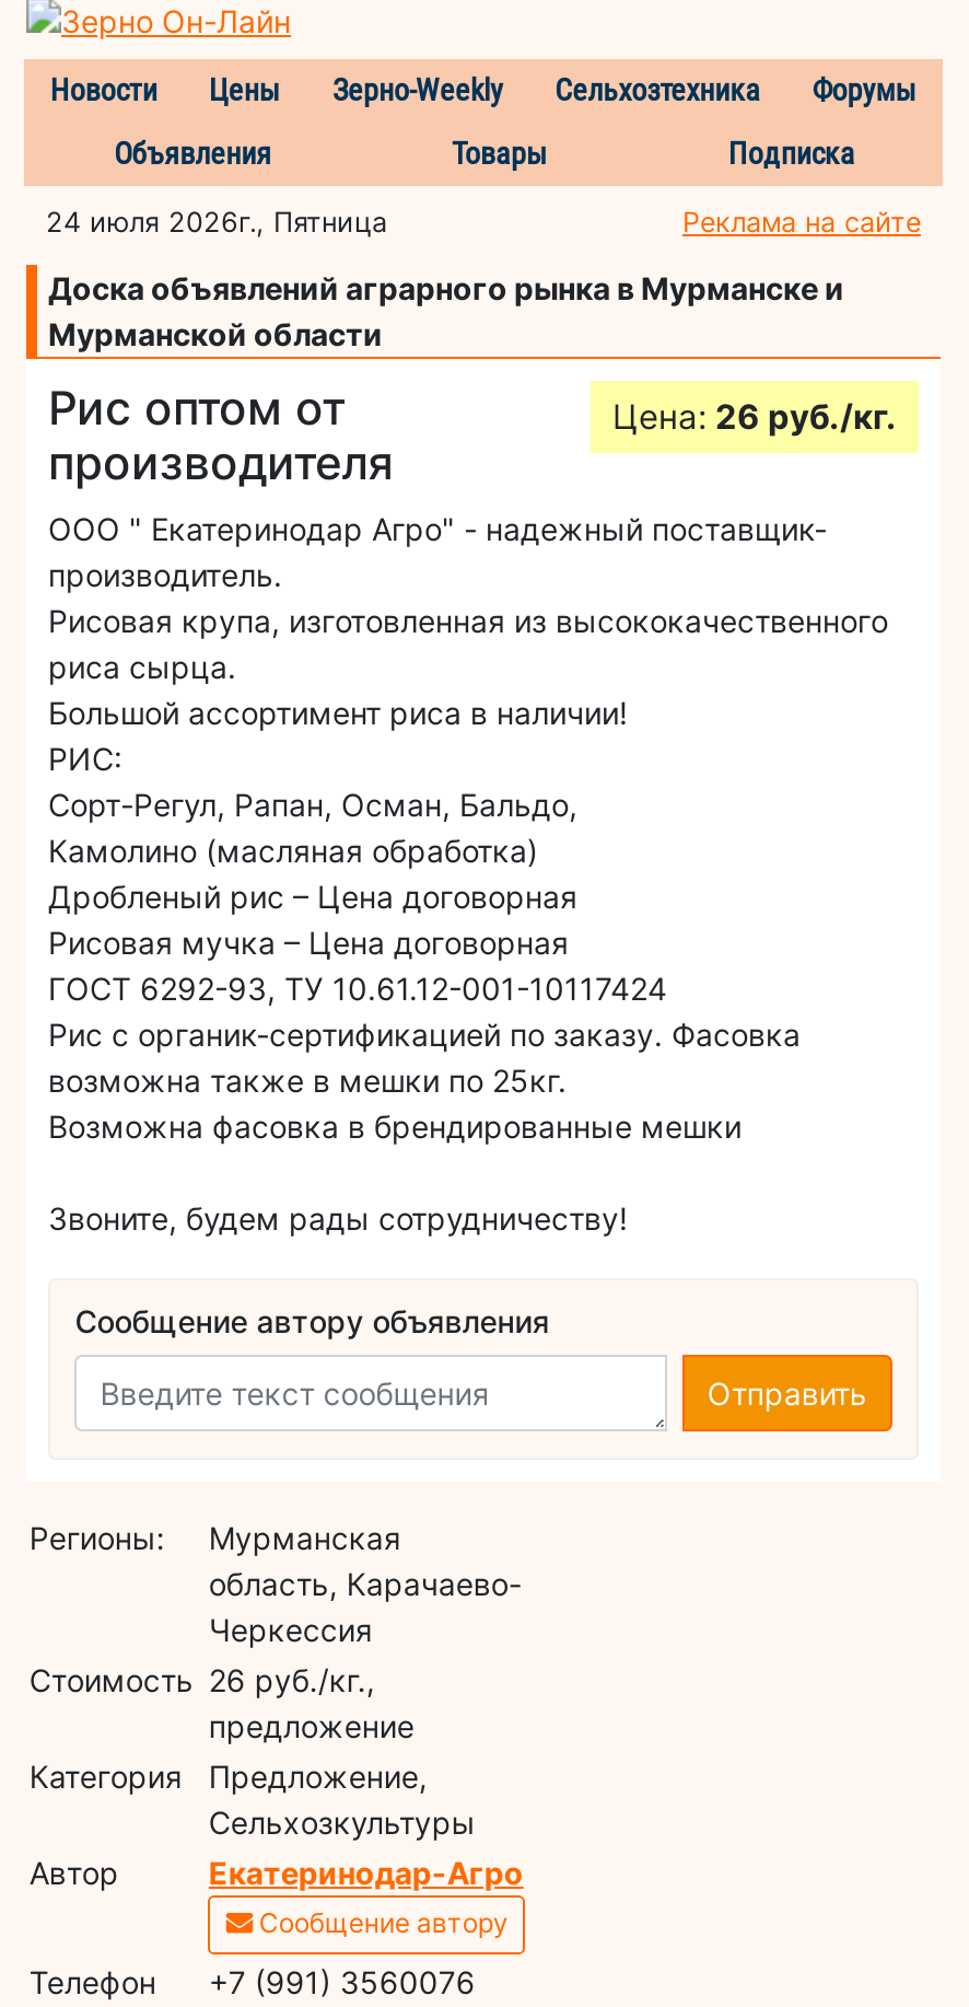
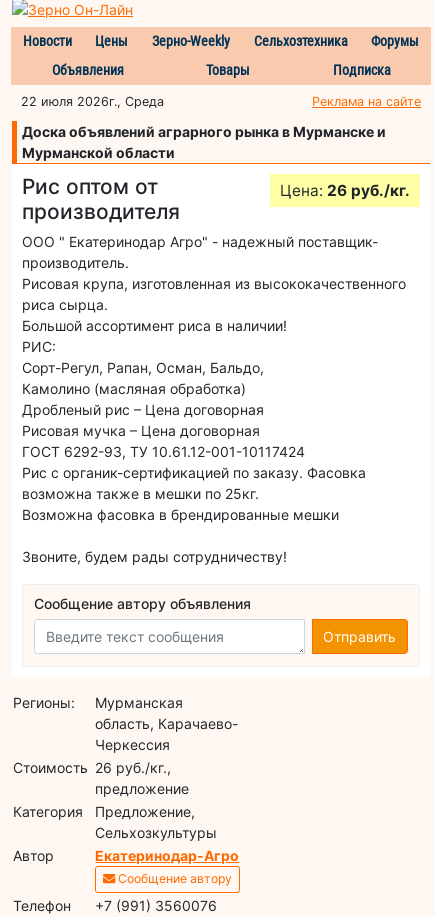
- 24 июля 2026г., Пятница
+ 22 июля 2026г., Среда
